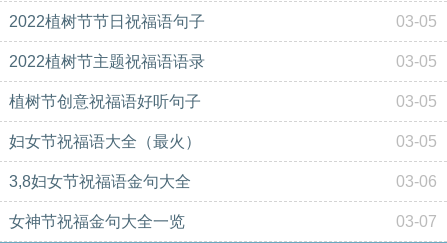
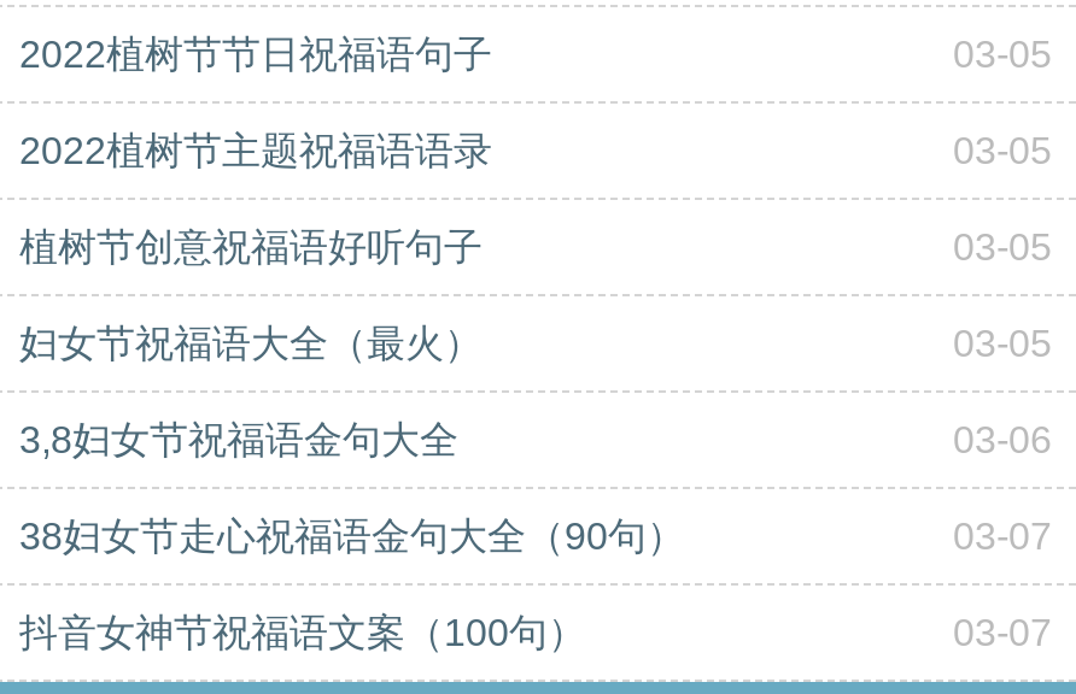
- 女神节祝福金句大全一览
+ 38妇女节走心祝福语金句大全（90句）
+ 03-07
+ 抖音女神节祝福语文案（100句）
